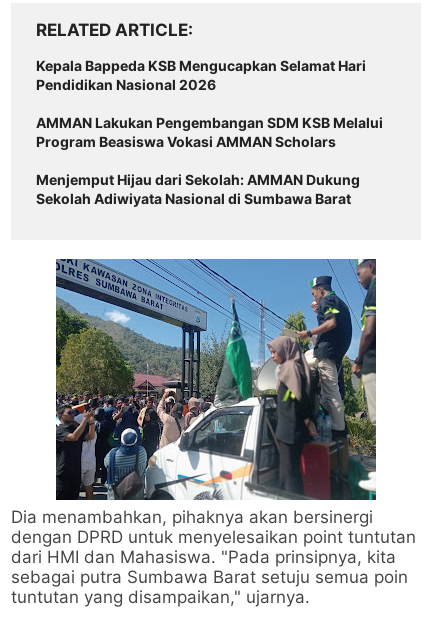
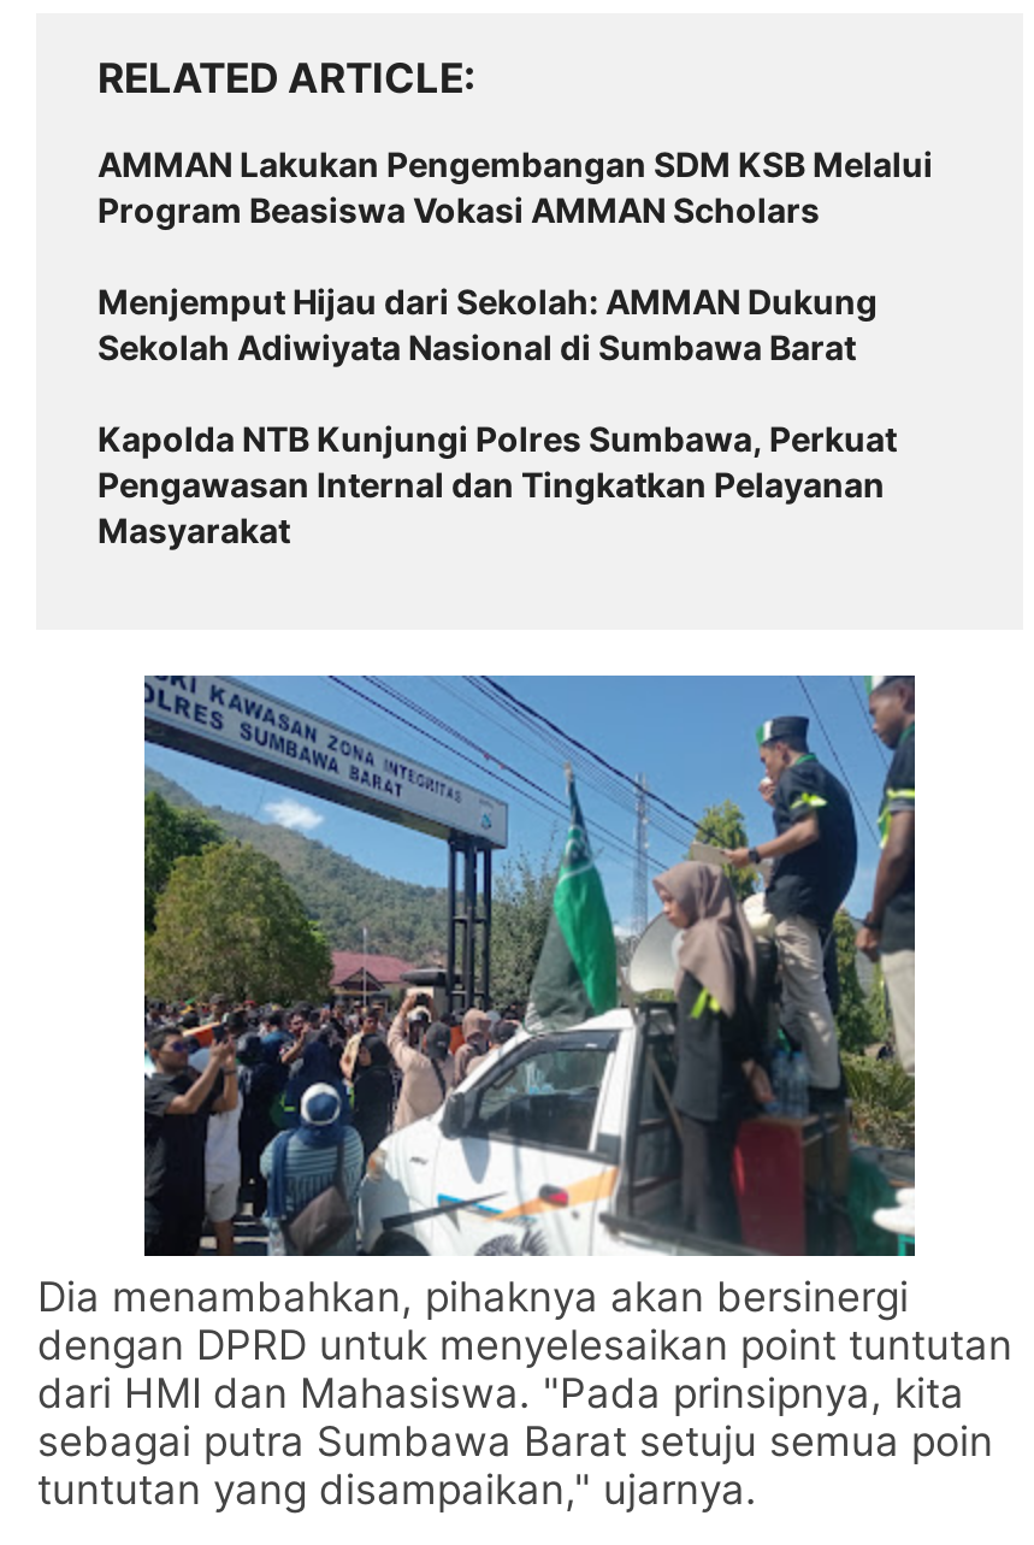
- Kepala Bappeda KSB Mengucapkan Selamat Hari
- Pendidikan Nasional 2026

moved up: AMMAN Lakukan Pengembangan SDM KSB Melalui | Program Beasiswa Vokasi AMMAN Scholars | Menjemput Hijau dari Sekolah: AMMAN Dukung | Sekolah Adiwiyata Nasional di Sumbawa Barat

+ Kapolda NTB Kunjungi Polres Sumbawa, Perkuat
+ Pengawasan Internal dan Tingkatkan Pelayanan
+ Masyarakat
